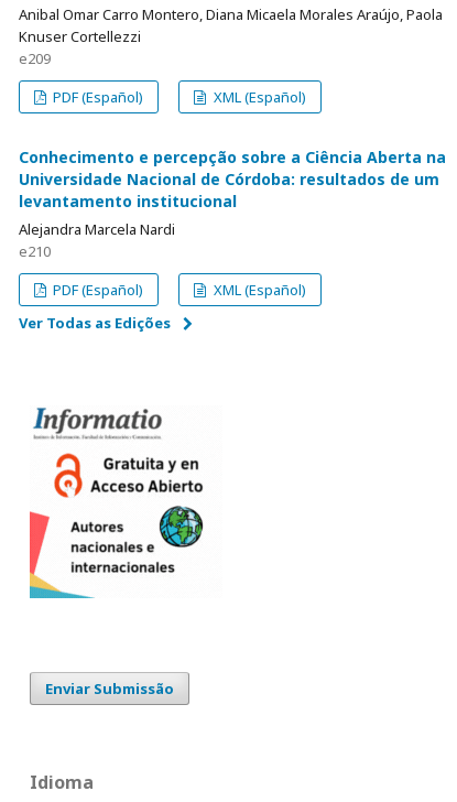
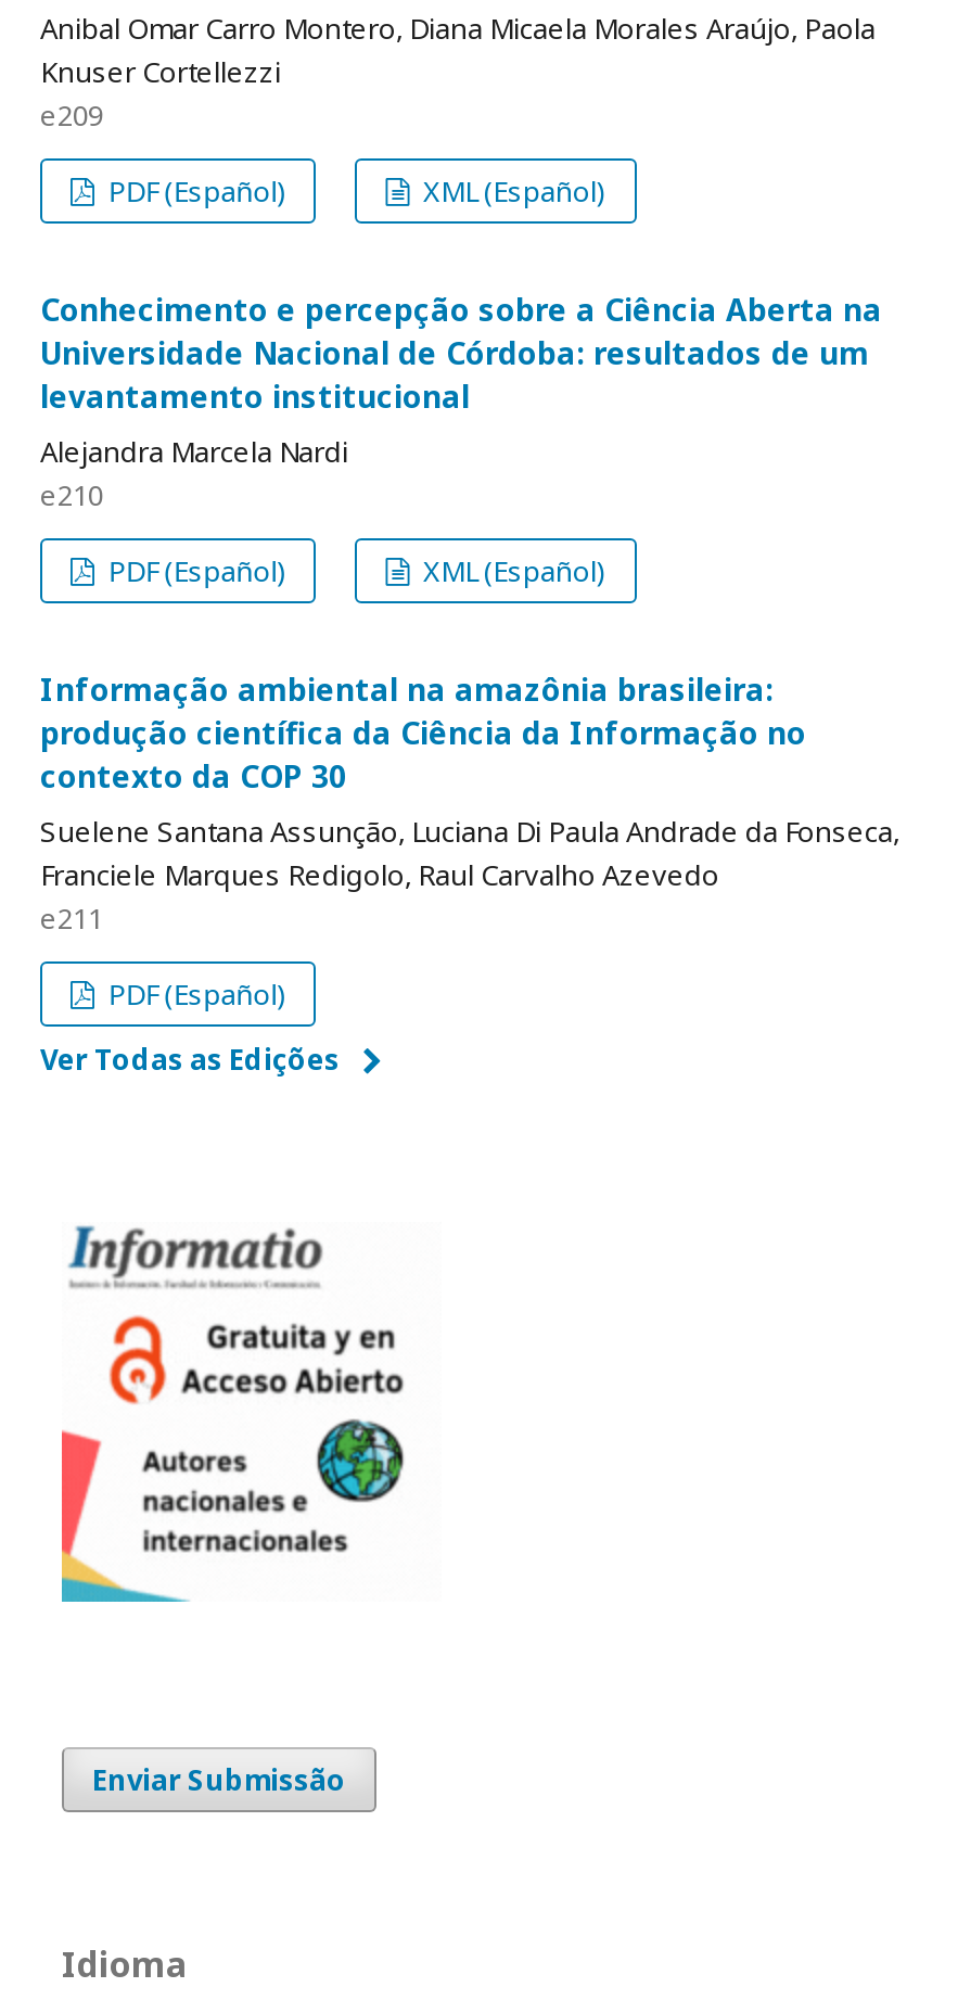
+ Informação ambiental na amazônia brasileira:
+ produção científica da Ciência da Informação no
+ contexto da COP 30
+ Suelene Santana Assunção, Luciana Di Paula Andrade da Fonseca,
+ Franciele Marques Redigolo, Raul Carvalho Azevedo
+ e211
+ PDF (Español)
